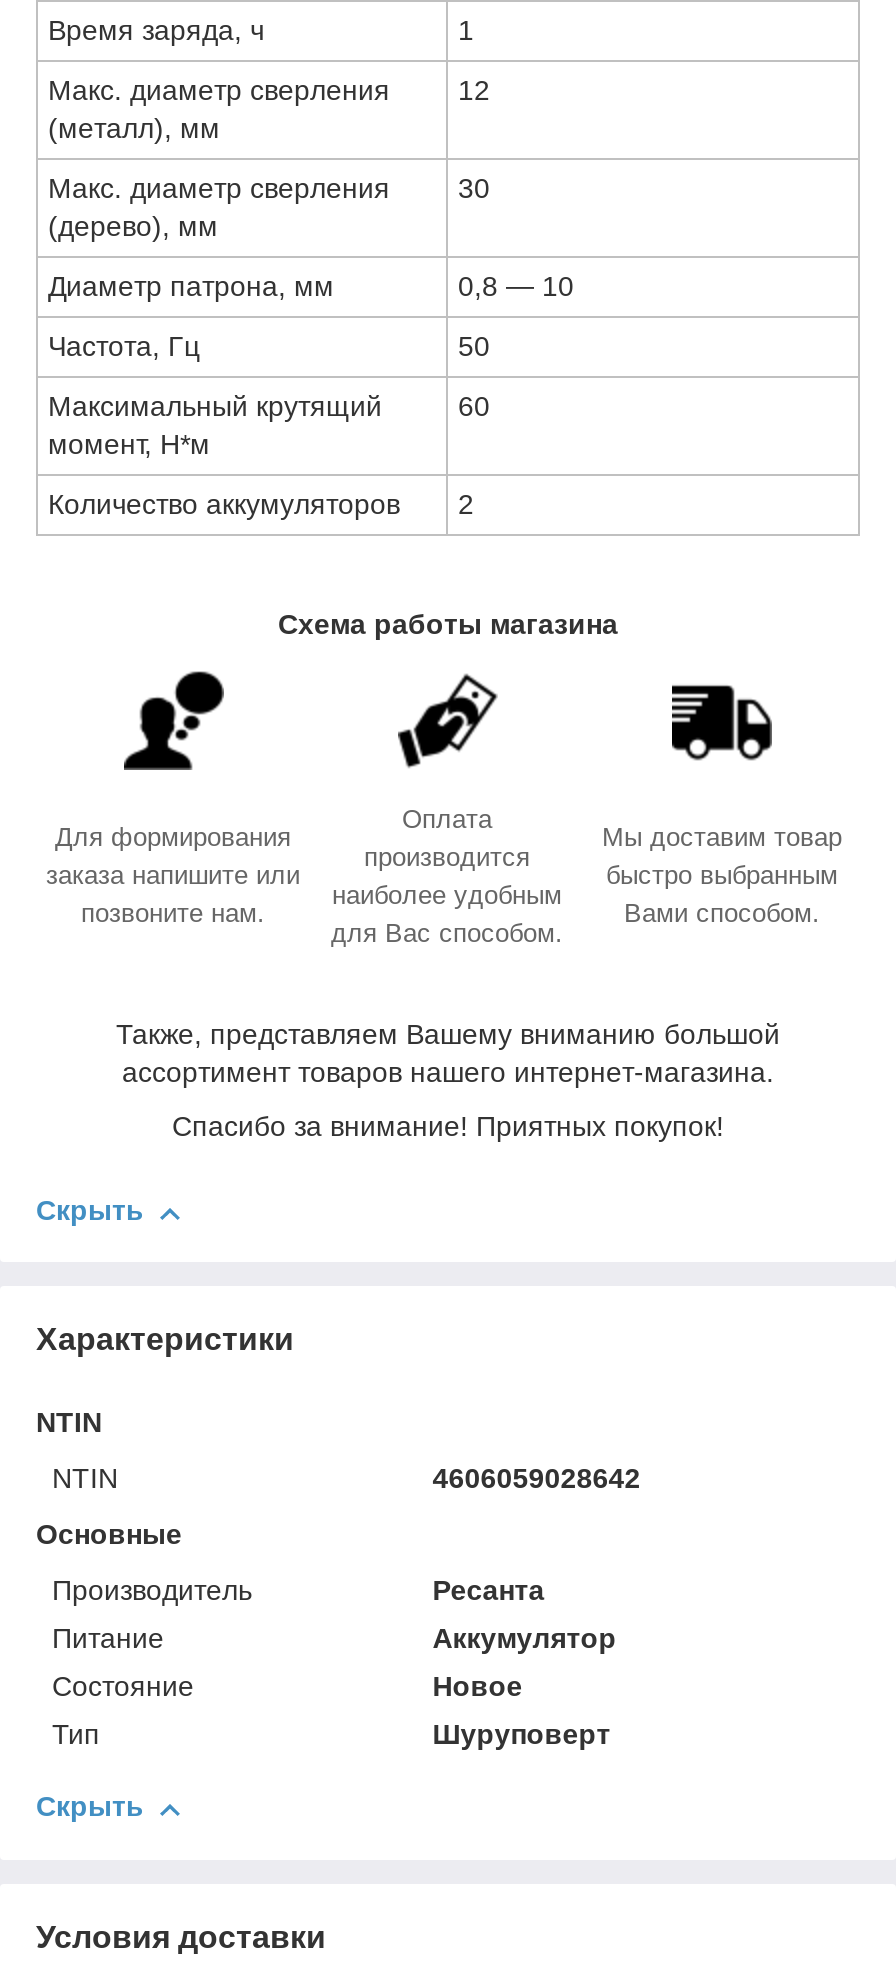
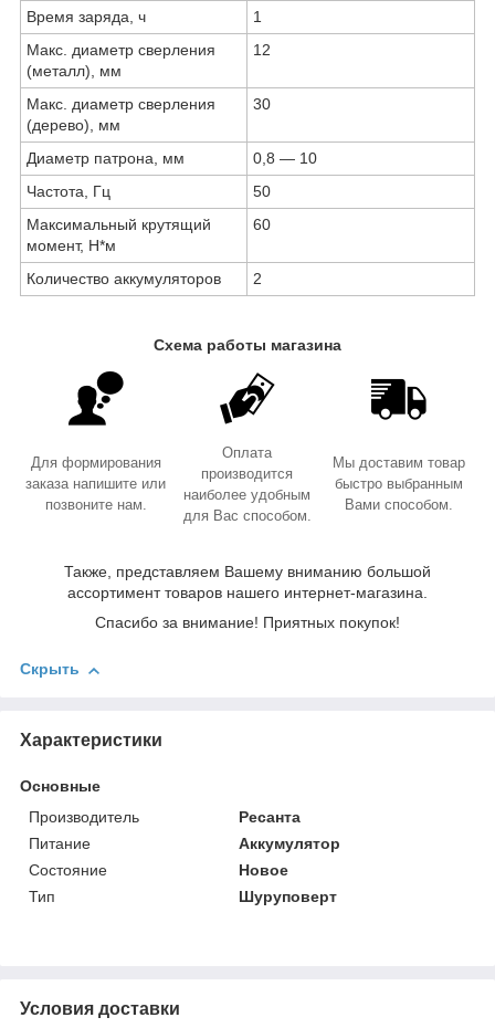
- NTIN
- NTIN
- 4606059028642

- Скрыть
